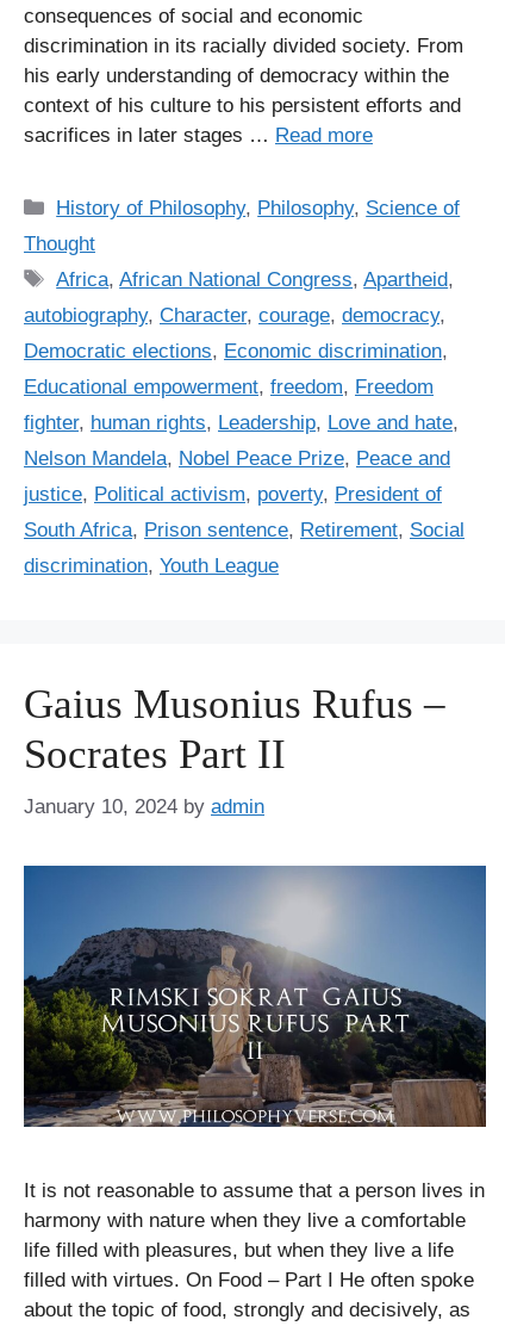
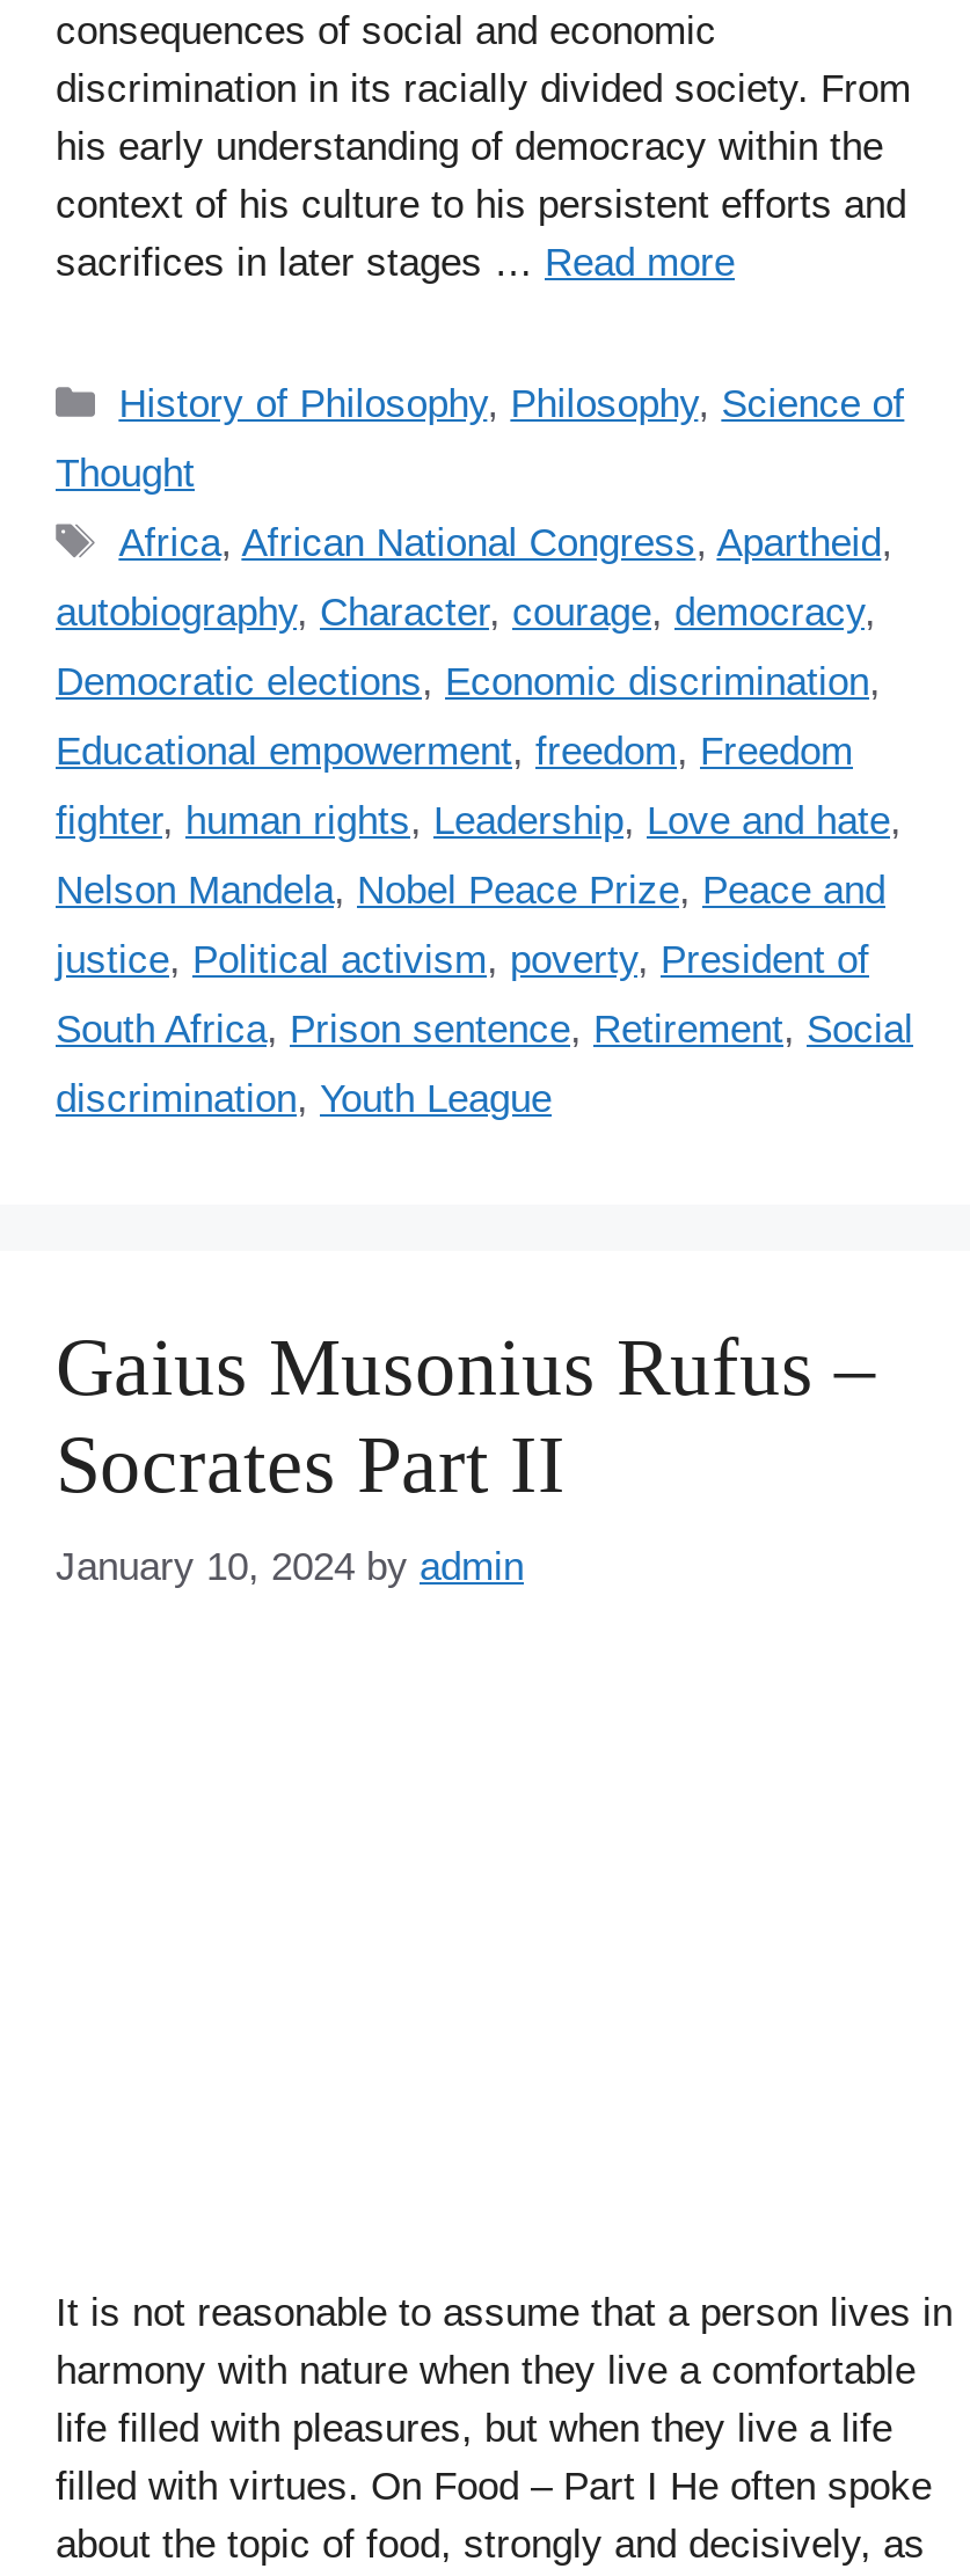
- [image]
